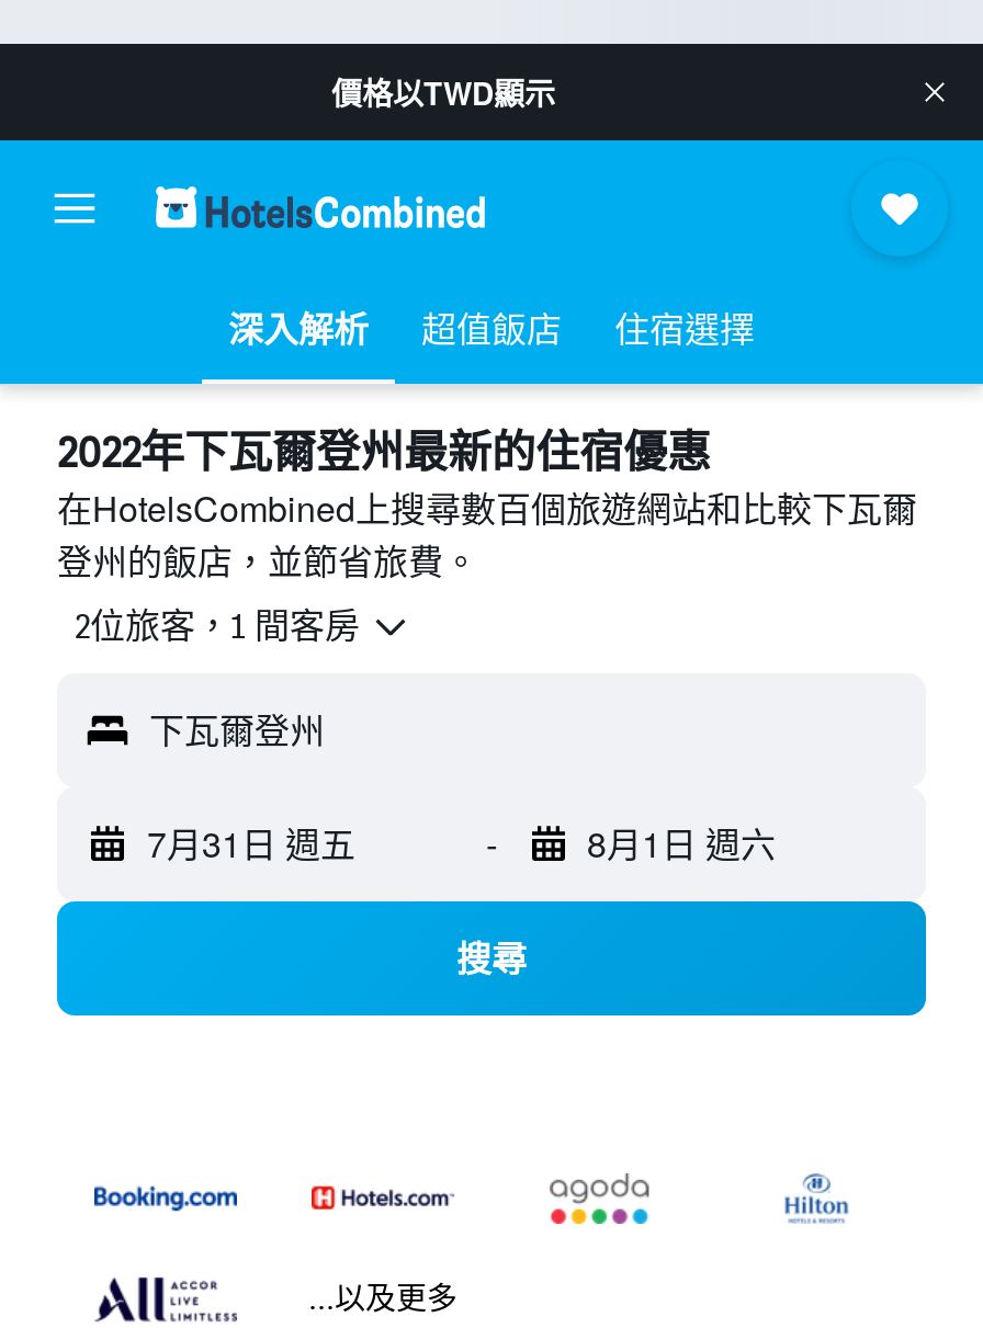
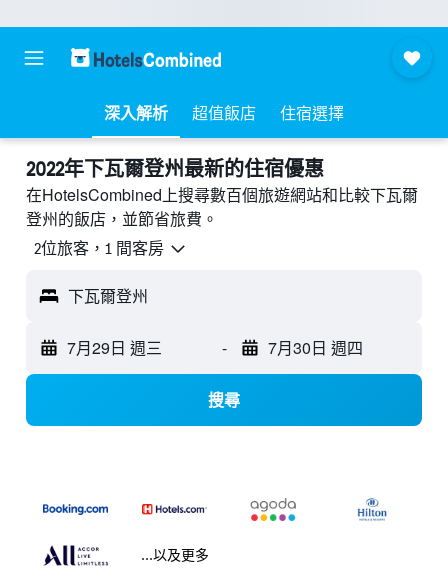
- 價格以TWD顯示

- 7月31日 週五
+ 7月29日 週三

- 8月1日 週六
+ 7月30日 週四
